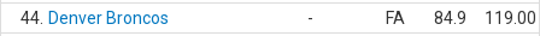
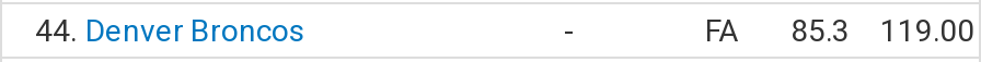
- FA 84.9 119.00
+ FA 85.3 119.00
